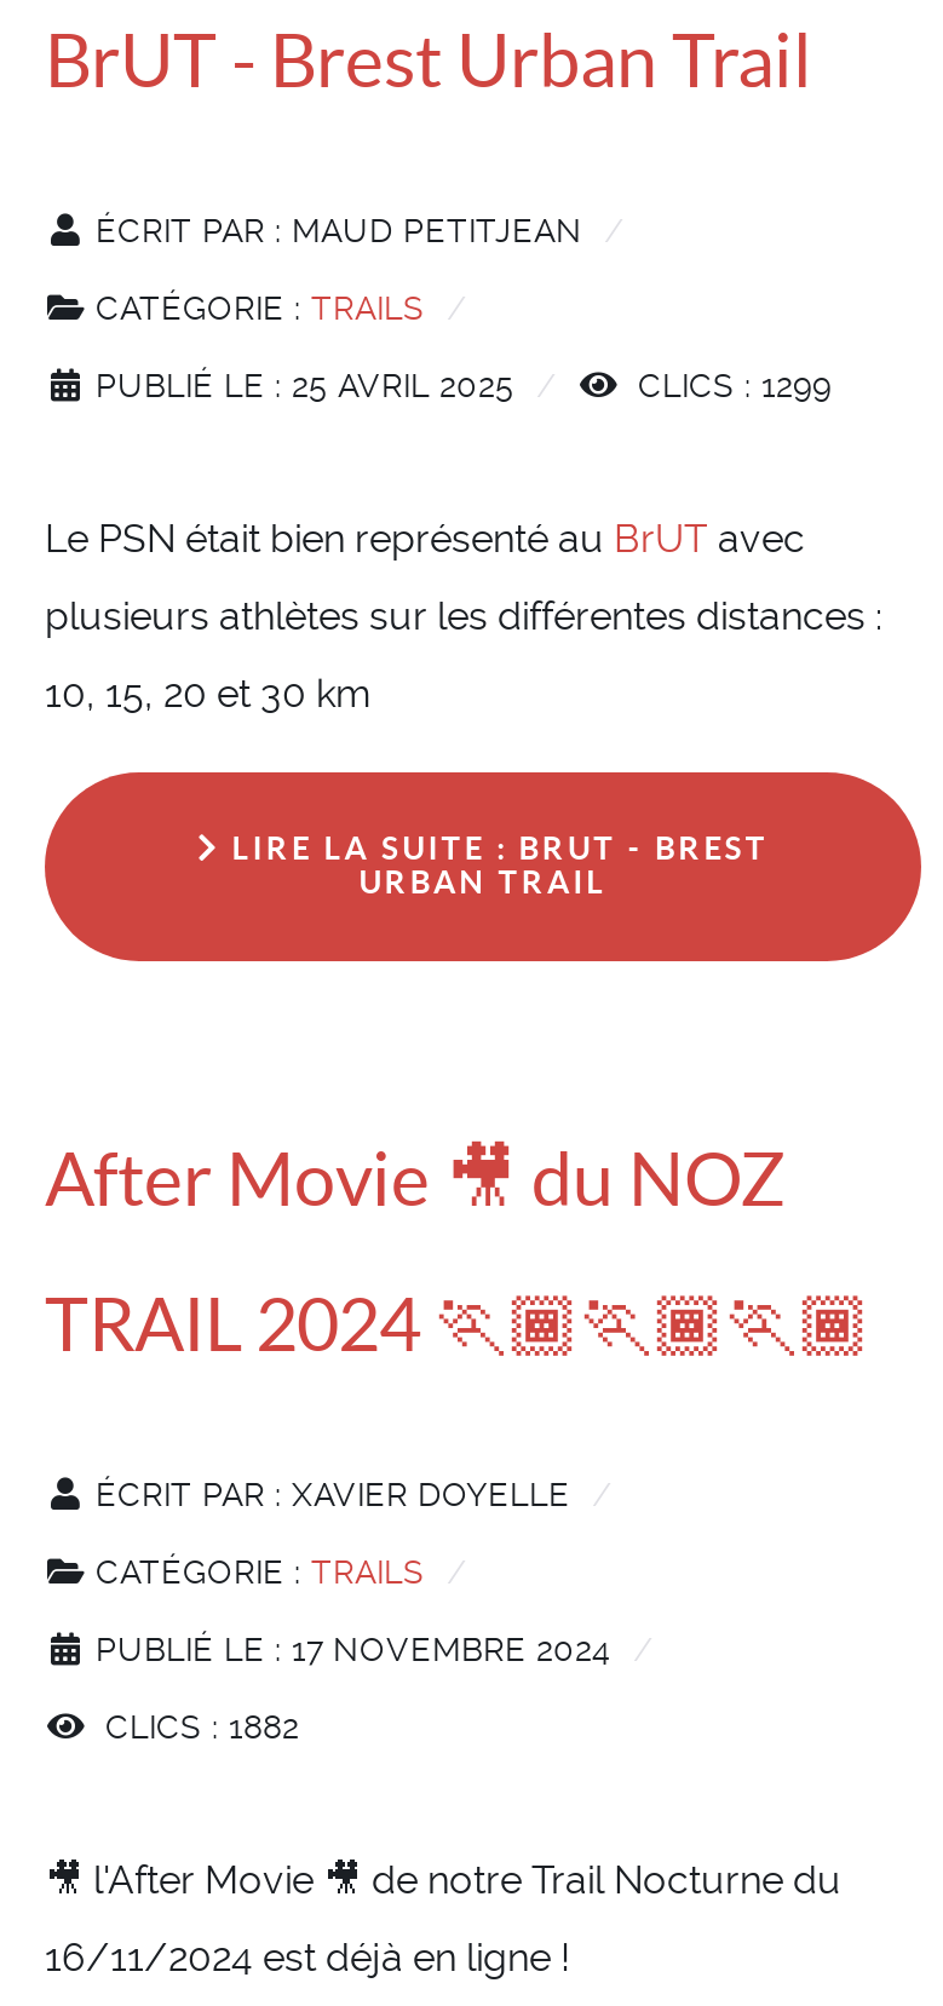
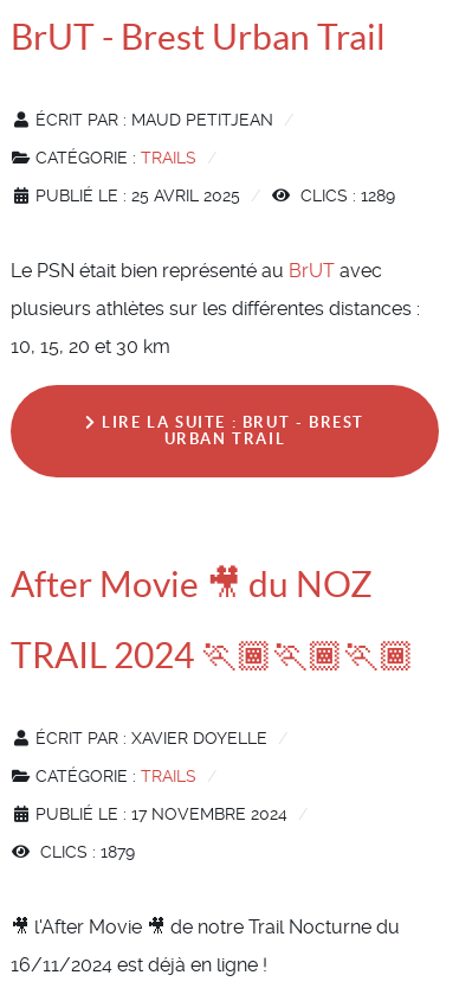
- CLICS : 1299
+ CLICS : 1289

- CLICS : 1882
+ CLICS : 1879
